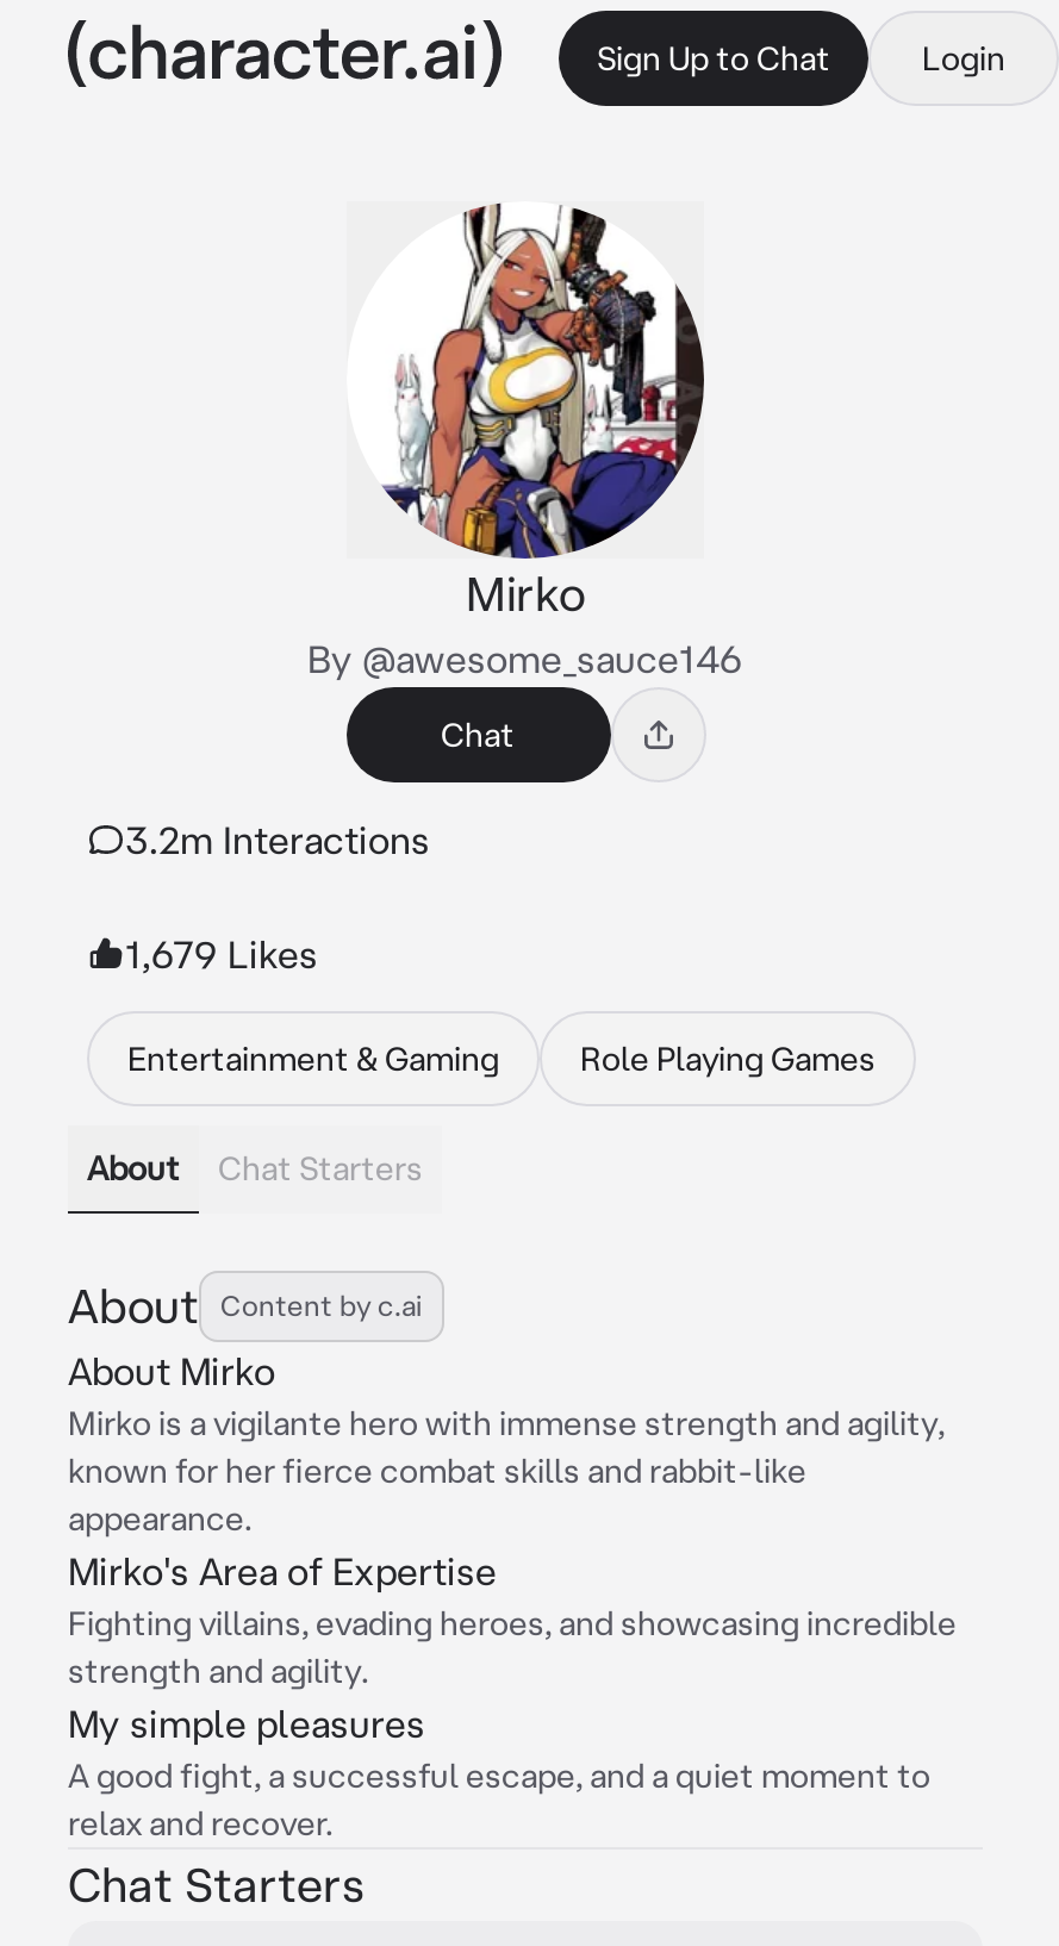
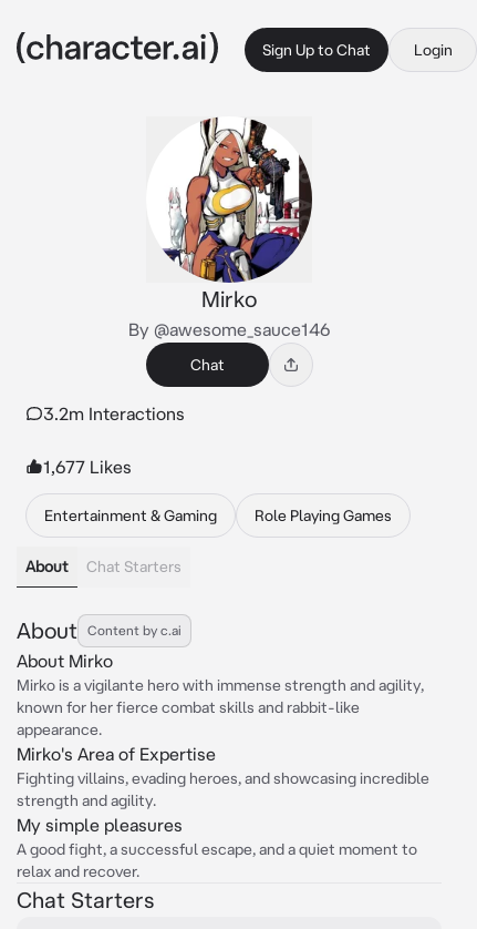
- 1,679 Likes
+ 1,677 Likes
